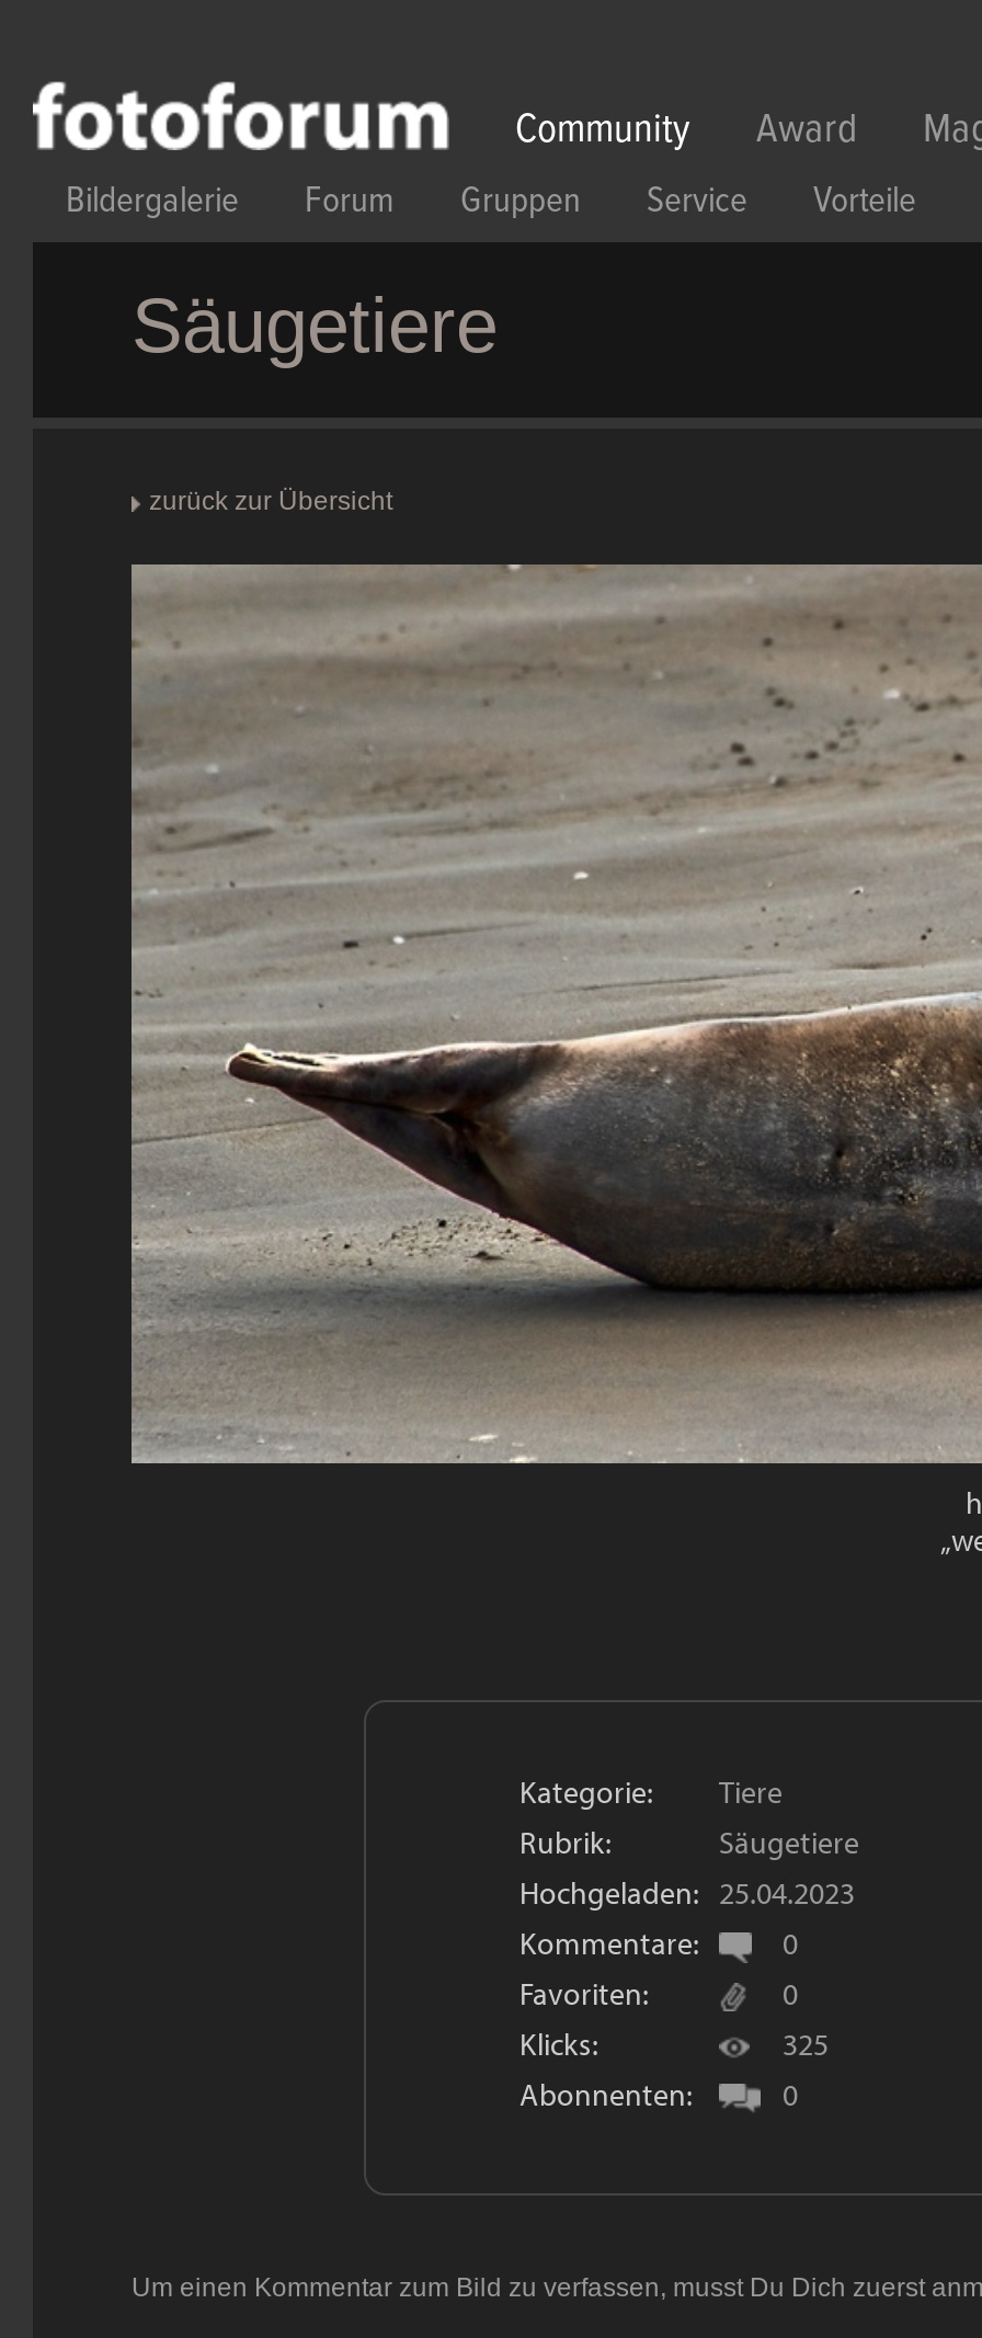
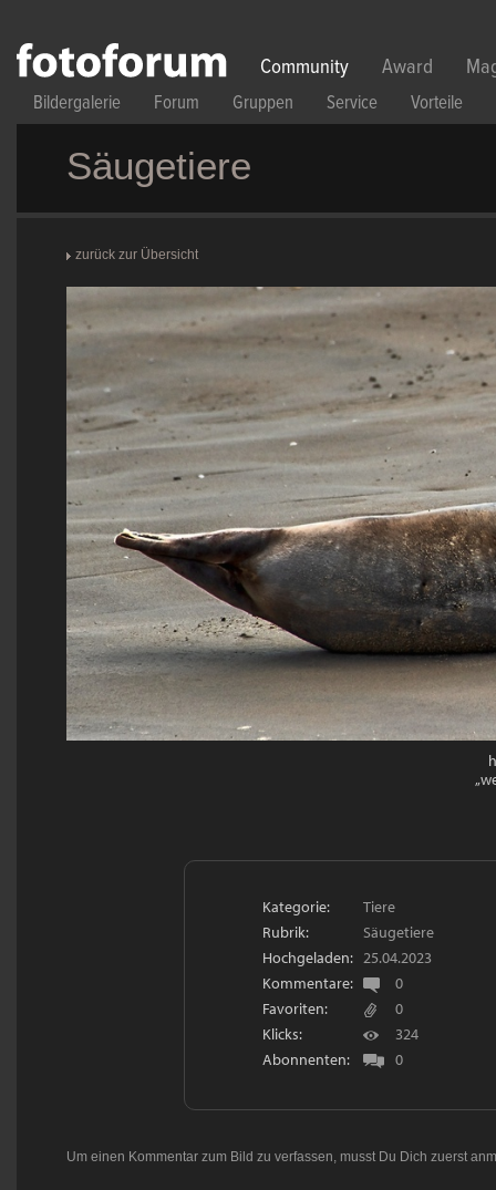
- 325
+ 324
